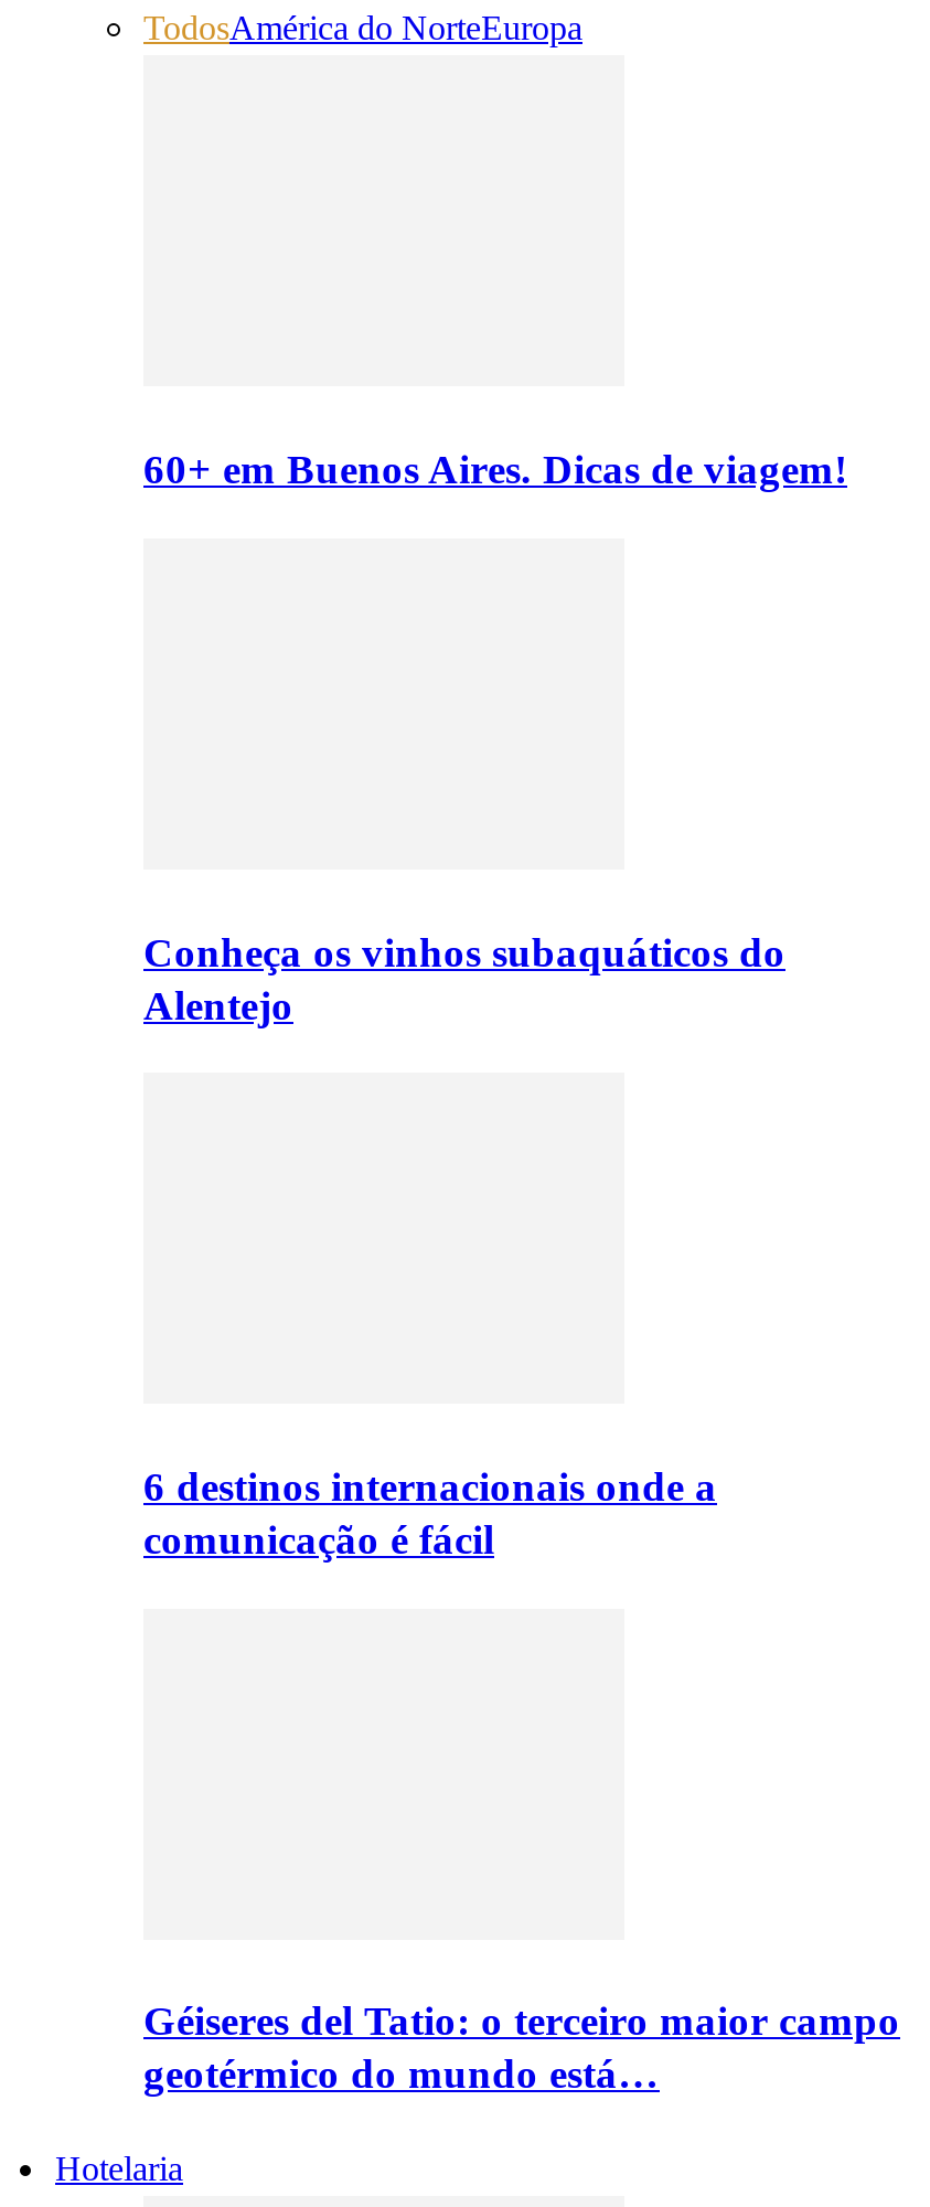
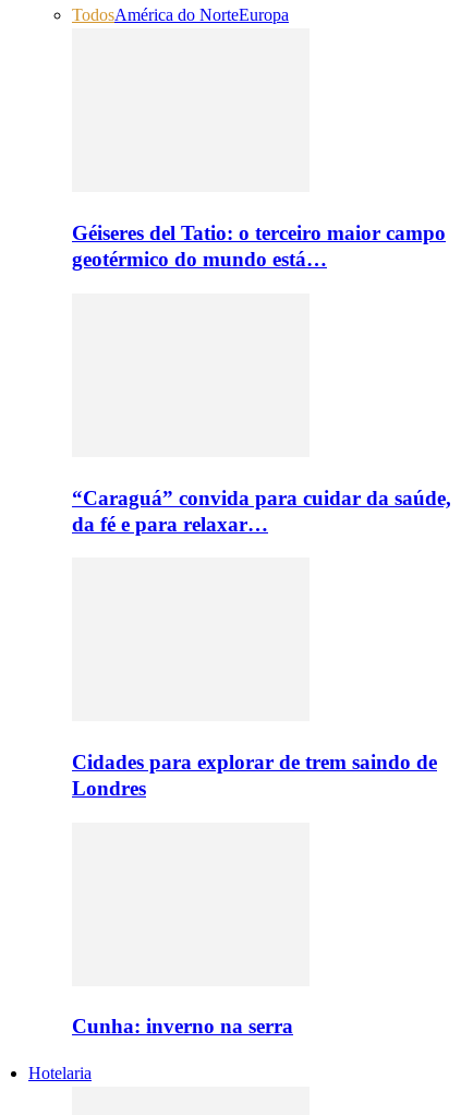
- 60+ em Buenos Aires. Dicas de viagem!

- Conheça os vinhos subaquáticos do
- Alentejo

- 6 destinos internacionais onde a
- comunicação é fácil

moved up: Géiseres del Tatio: o terceiro maior campo | geotérmico do mundo está…

+ “Caraguá” convida para cuidar da saúde,
+ da fé e para relaxar…

+ Cidades para explorar de trem saindo de
+ Londres

+ Cunha: inverno na serra
